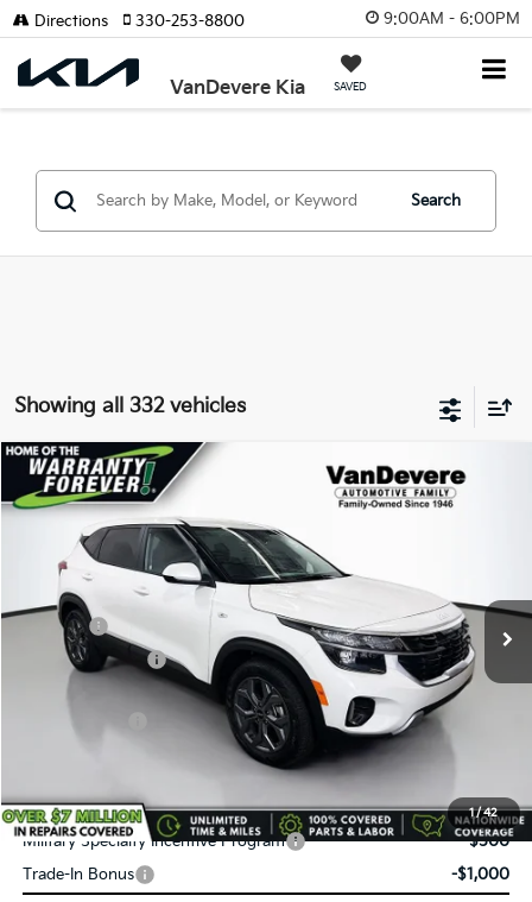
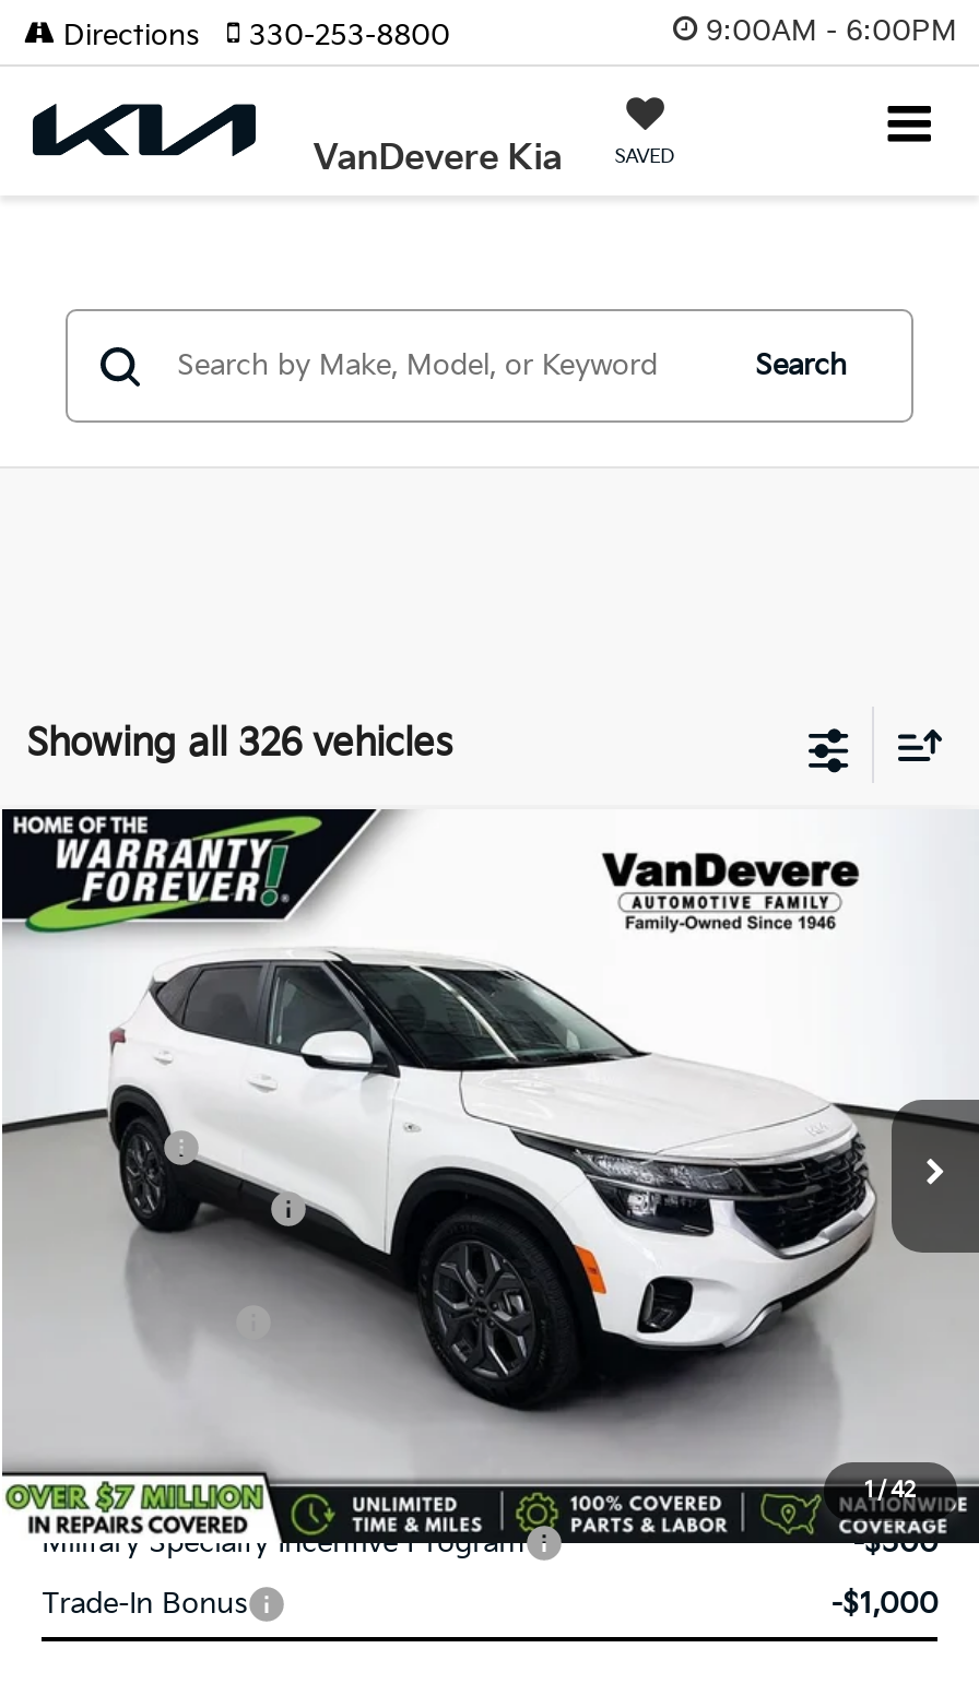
- Showing all 332 vehicles
+ Showing all 326 vehicles
